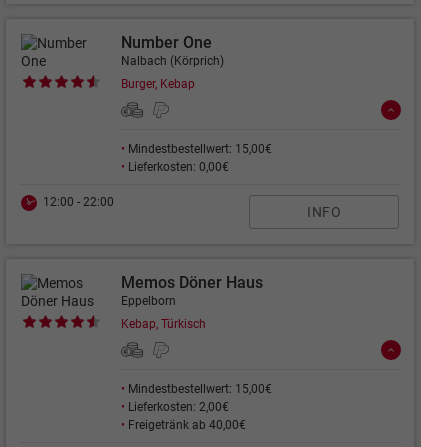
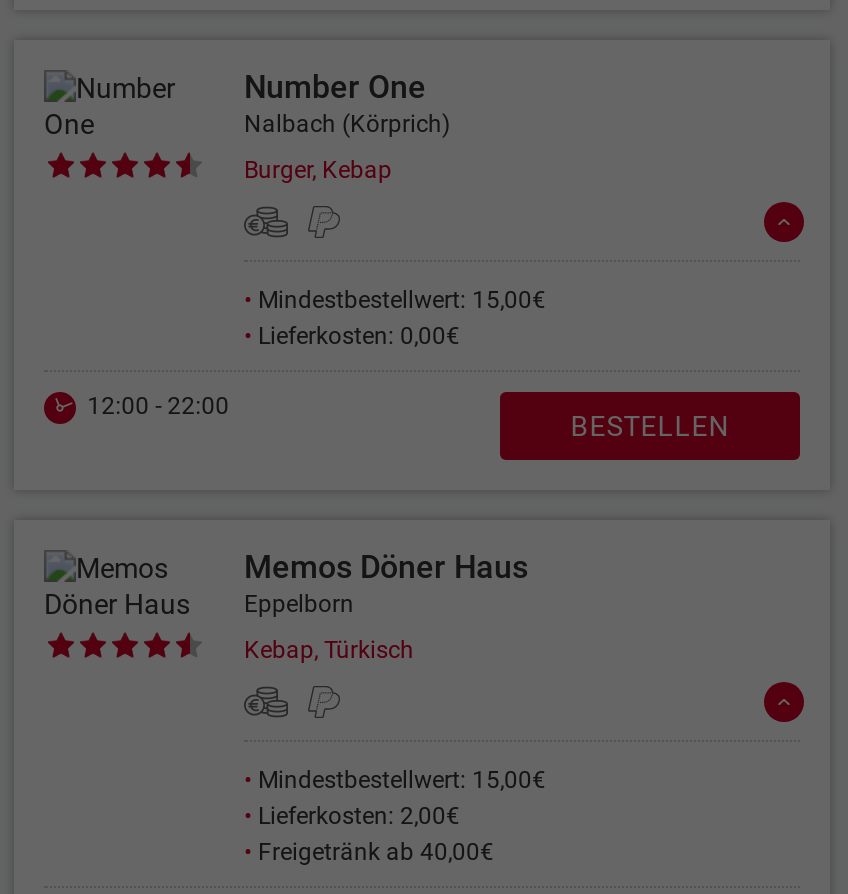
- INFO
+ BESTELLEN
